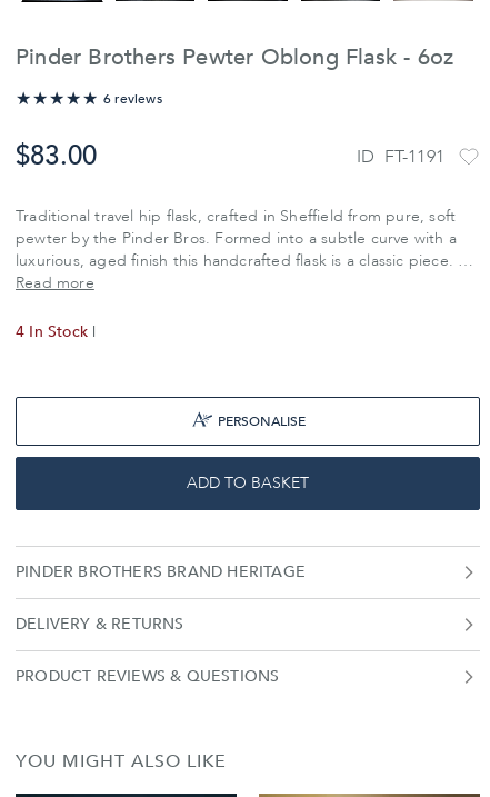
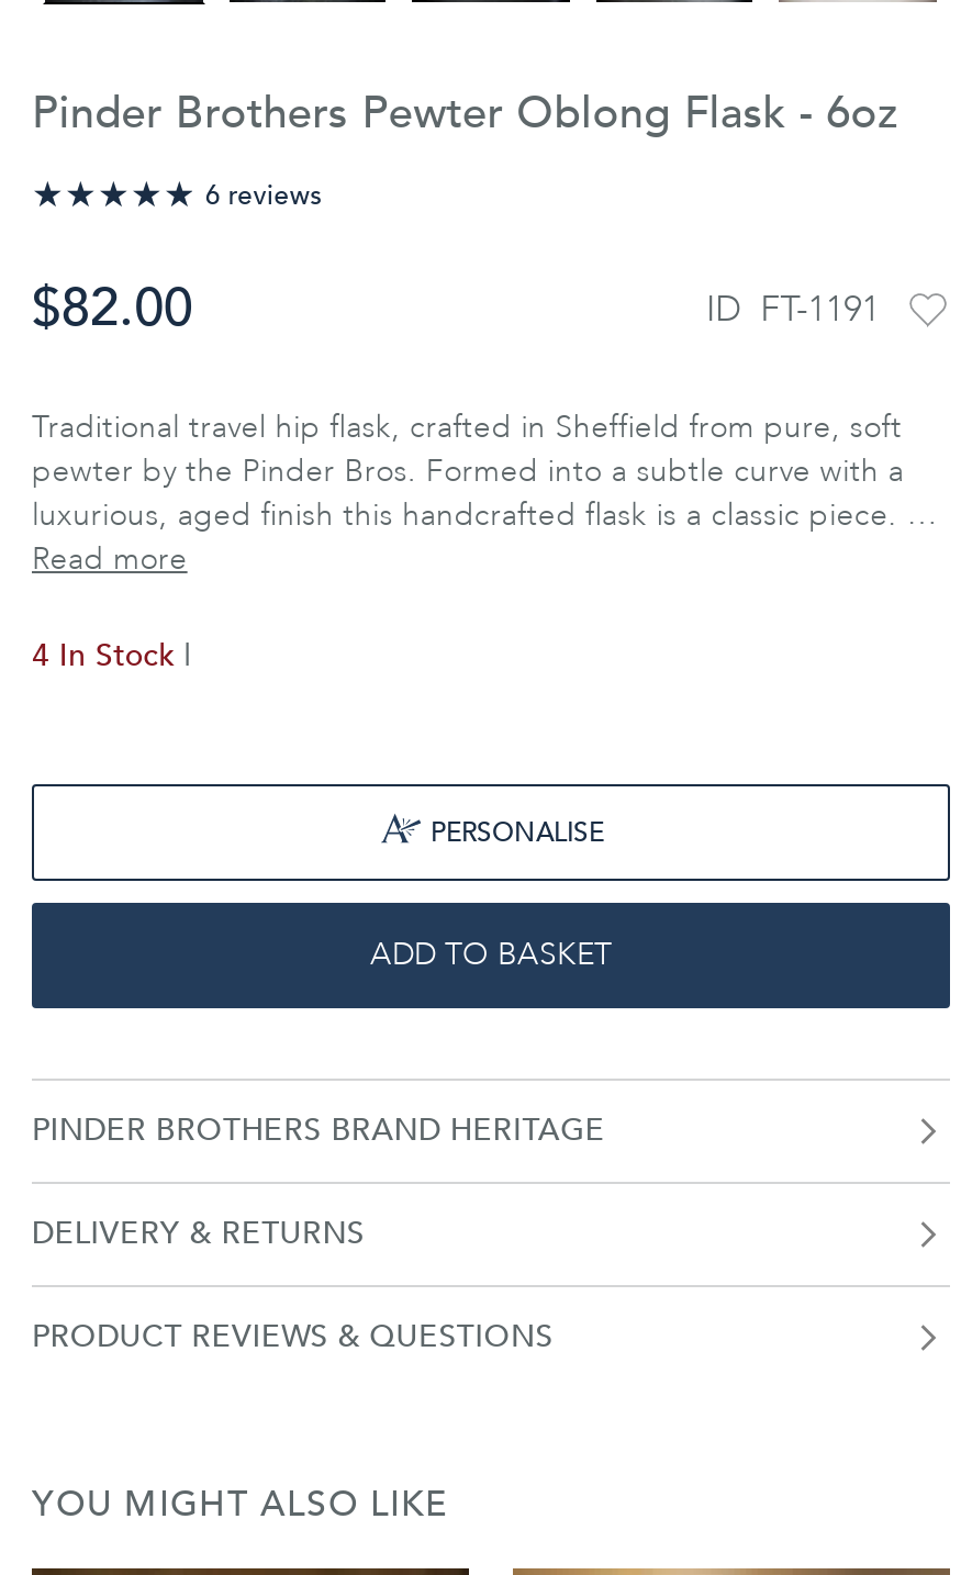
- $‌83.00
+ $‌82.00
